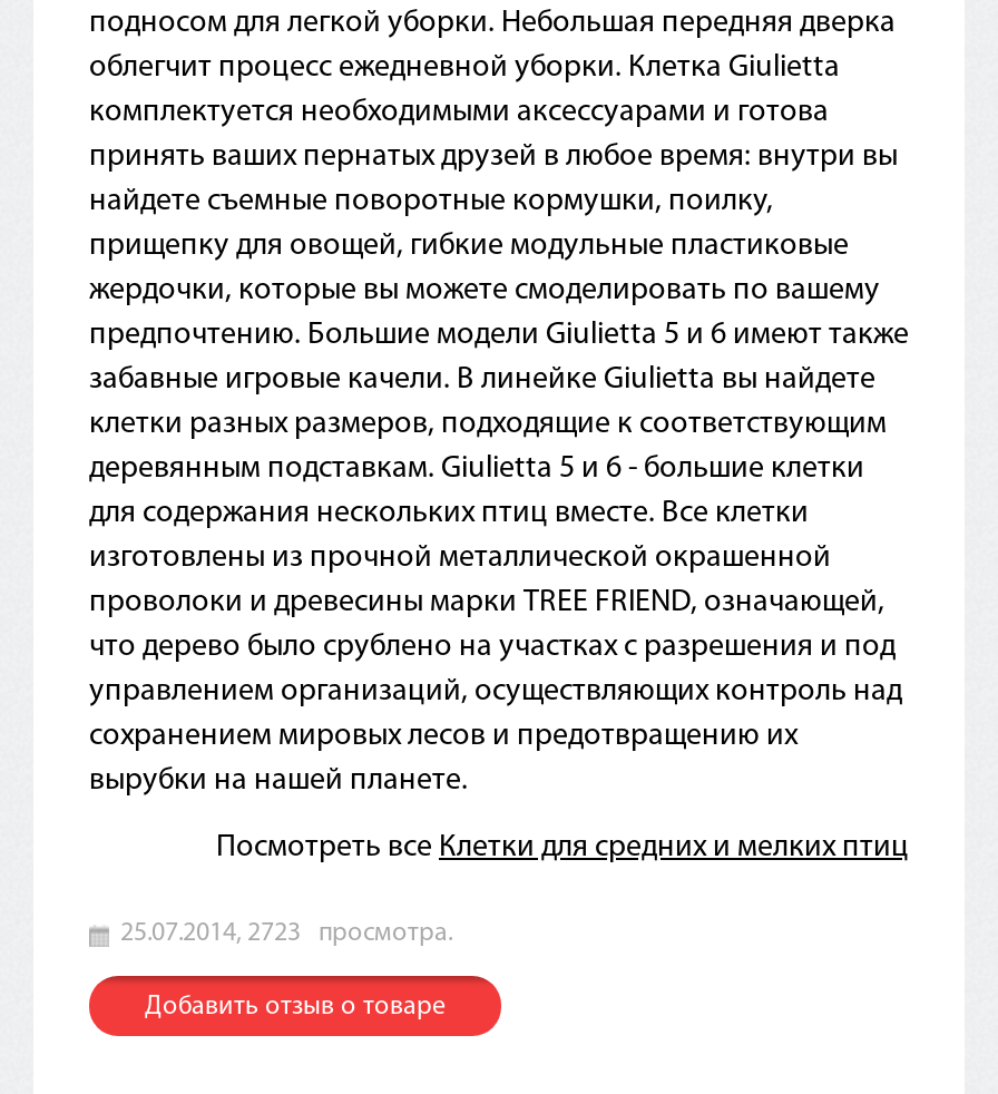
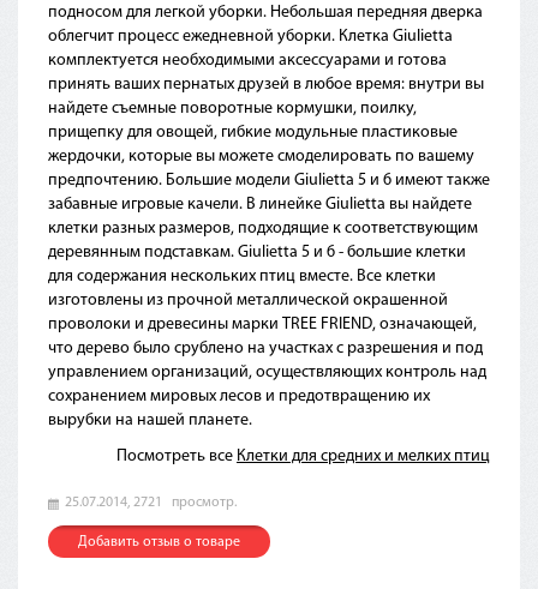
- 25.07.2014, 2723 просмотра.
+ 25.07.2014, 2721 просмотр.
